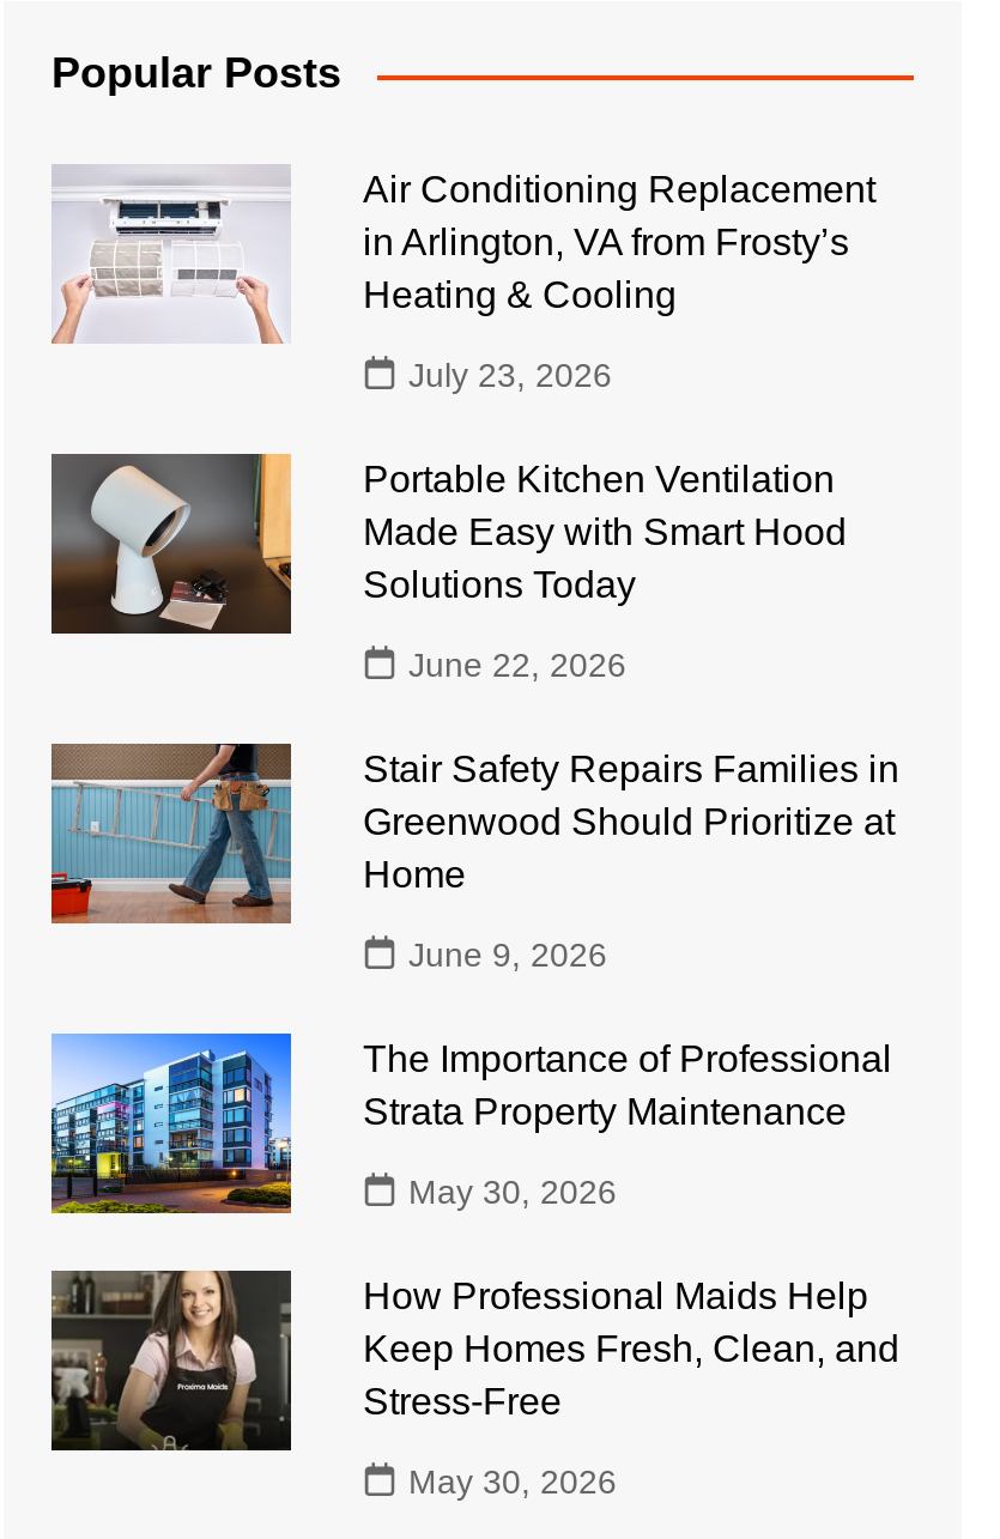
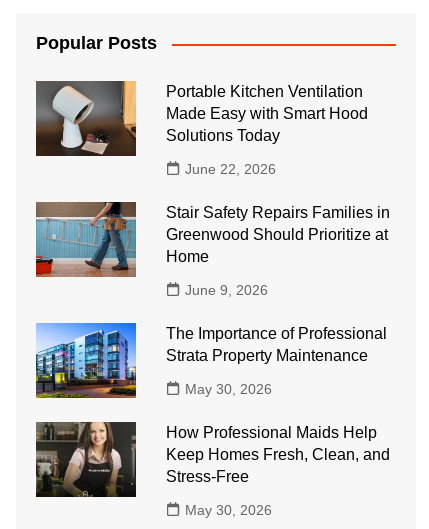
- [image]
- Air Conditioning Replacement
- in Arlington, VA from Frosty’s
- Heating & Cooling
- July 23, 2026
